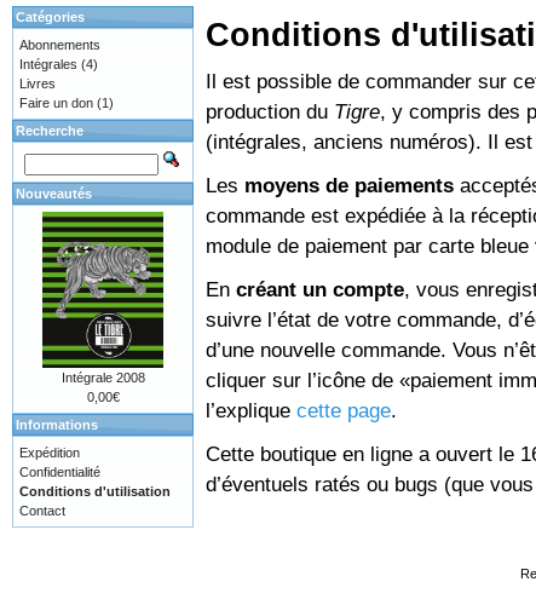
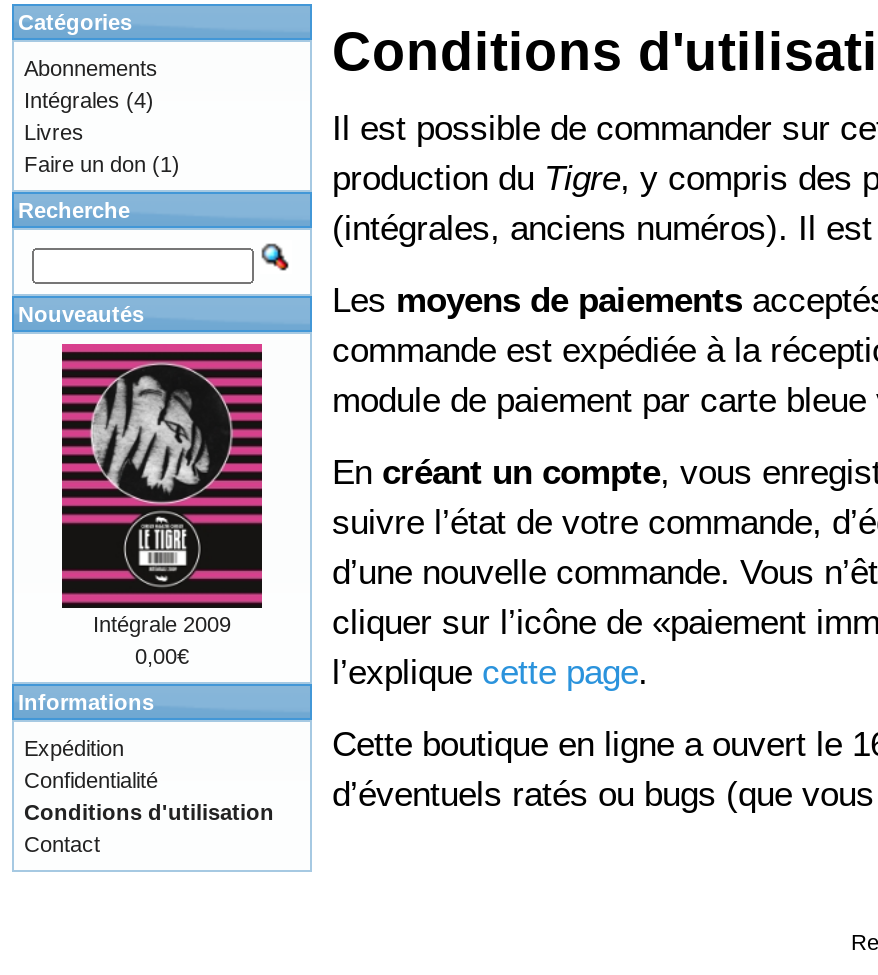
- [image]
- Intégrale 2008
+ [image]
+ Intégrale 2009
